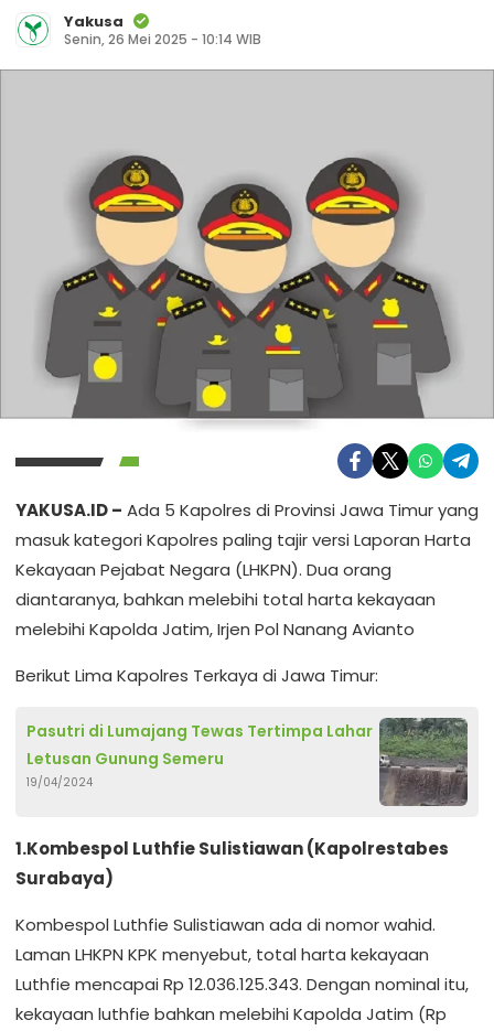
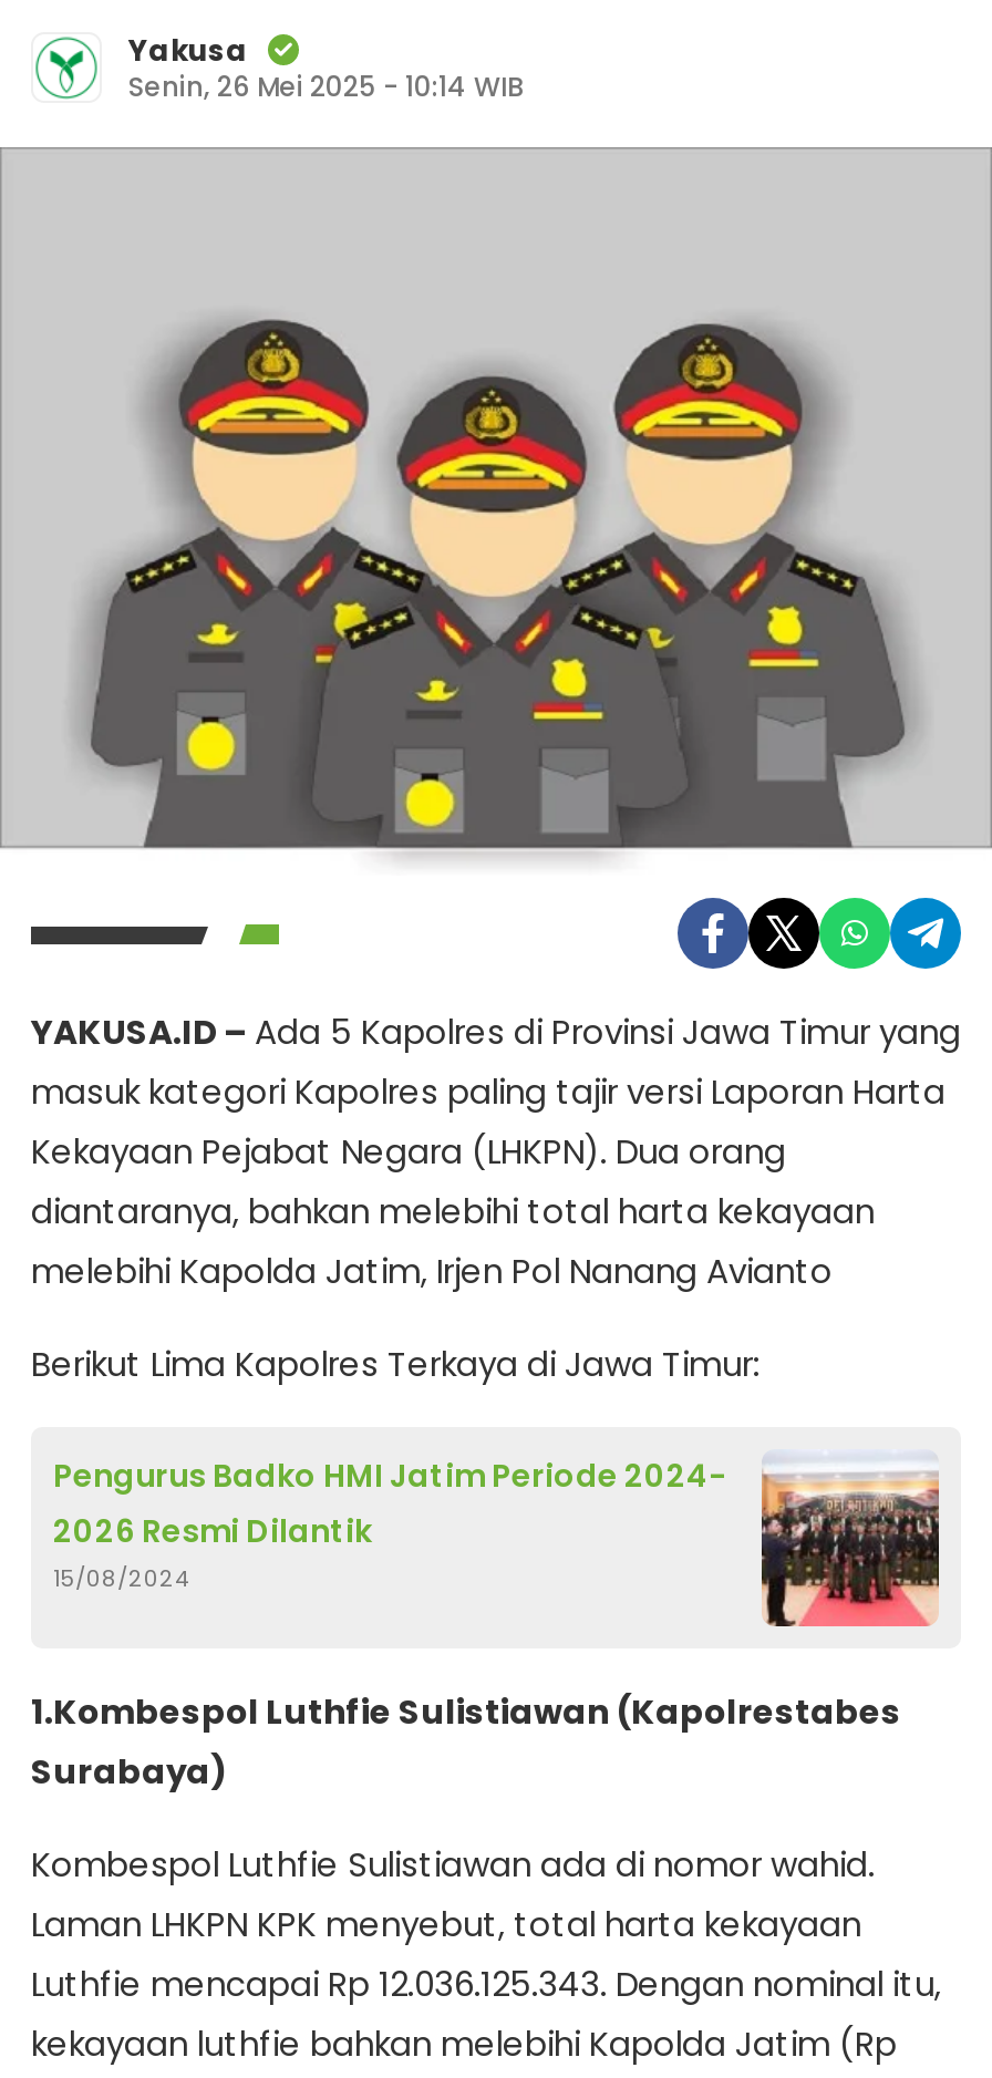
- [image]
- Pasutri di Lumajang Tewas Tertimpa Lahar
- Letusan Gunung Semeru
- 19/04/2024
+ [image]
+ Pengurus Badko HMI Jatim Periode 2024-
+ 2026 Resmi Dilantik
+ 15/08/2024
